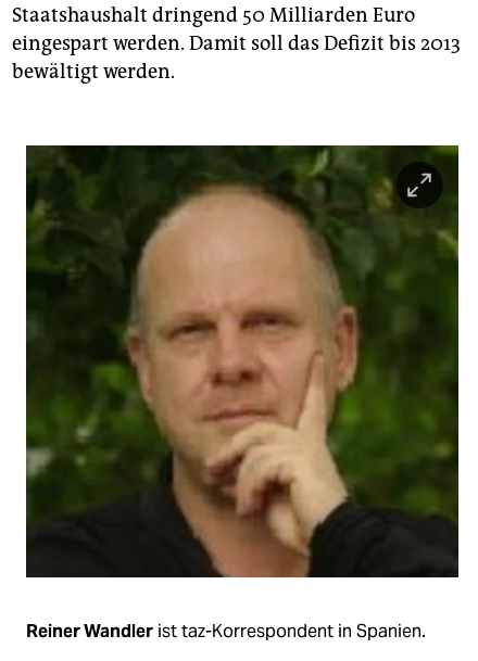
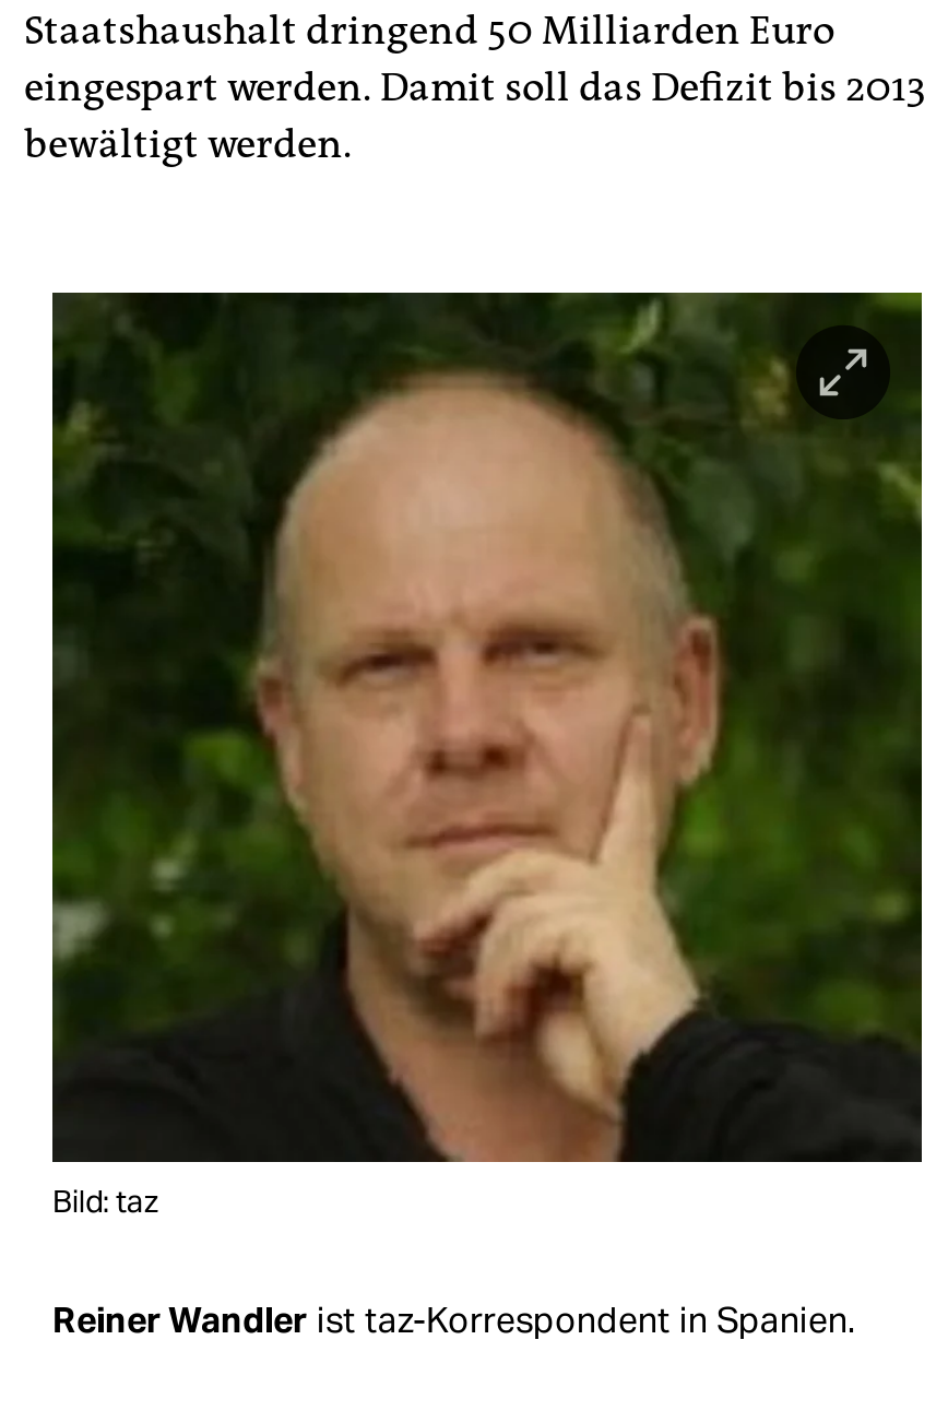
+ Bild: taz
